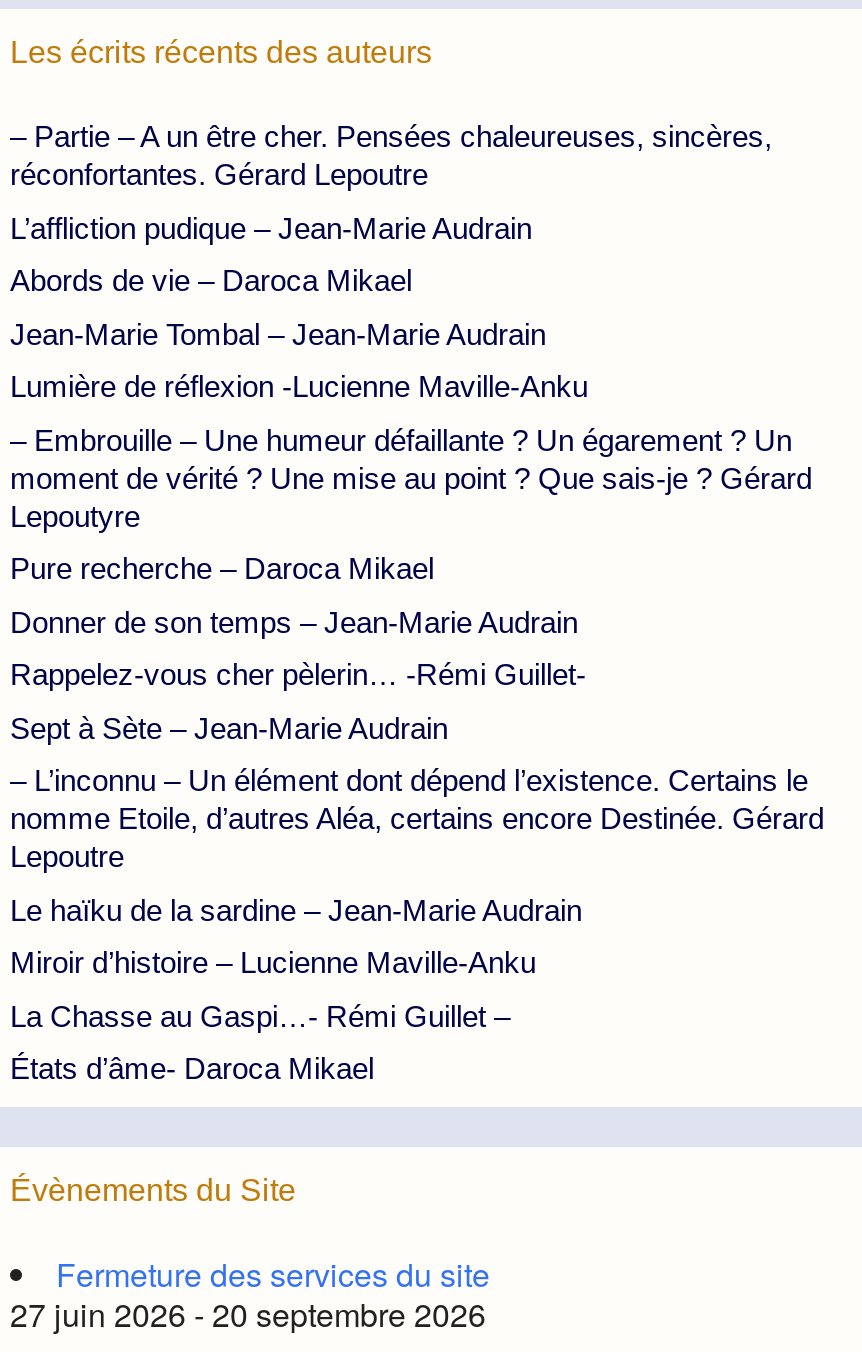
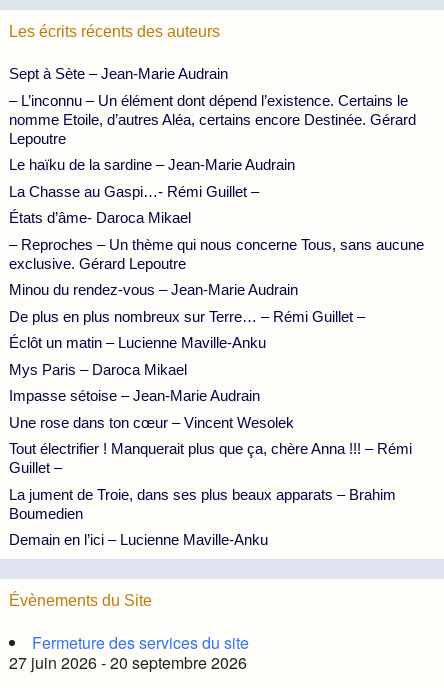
- – Partie – A un être cher. Pensées chaleureuses, sincères,
- réconfortantes. Gérard Lepoutre
- L’affliction pudique – Jean-Marie Audrain
- Abords de vie – Daroca Mikael
- Jean-Marie Tombal – Jean-Marie Audrain
- Lumière de réflexion -Lucienne Maville-Anku
- – Embrouille – Une humeur défaillante ? Un égarement ? Un
- moment de vérité ? Une mise au point ? Que sais-je ? Gérard
- Lepoutyre
- Pure recherche – Daroca Mikael
- Donner de son temps – Jean-Marie Audrain
- Rappelez-vous cher pèlerin… -Rémi Guillet-

moved up: Sept à Sète – Jean-Marie Audrain | – L’inconnu – Un élément dont dépend l’existence. Certains le | nomme Etoile, d’autres Aléa, certains encore Destinée. Gérard | Lepoutre | Le haïku de la sardine – Jean-Marie Audrain

- Miroir d’histoire – Lucienne Maville-Anku

moved up: La Chasse au Gaspi…- Rémi Guillet – | États d’âme- Daroca Mikael

+ – Reproches – Un thème qui nous concerne Tous, sans aucune
+ exclusive. Gérard Lepoutre
+ Minou du rendez-vous – Jean-Marie Audrain
+ De plus en plus nombreux sur Terre… – Rémi Guillet –
+ Éclôt un matin – Lucienne Maville-Anku
+ Mys Paris – Daroca Mikael
+ Impasse sétoise – Jean-Marie Audrain
+ Une rose dans ton cœur – Vincent Wesolek
+ Tout électrifier ! Manquerait plus que ça, chère Anna !!! – Rémi
+ Guillet –
+ La jument de Troie, dans ses plus beaux apparats – Brahim
+ Boumedien
+ Demain en l’ici – Lucienne Maville-Anku
